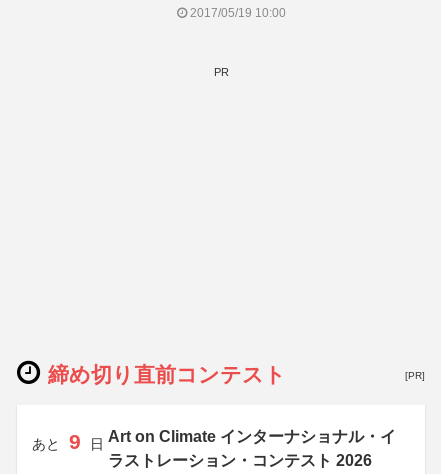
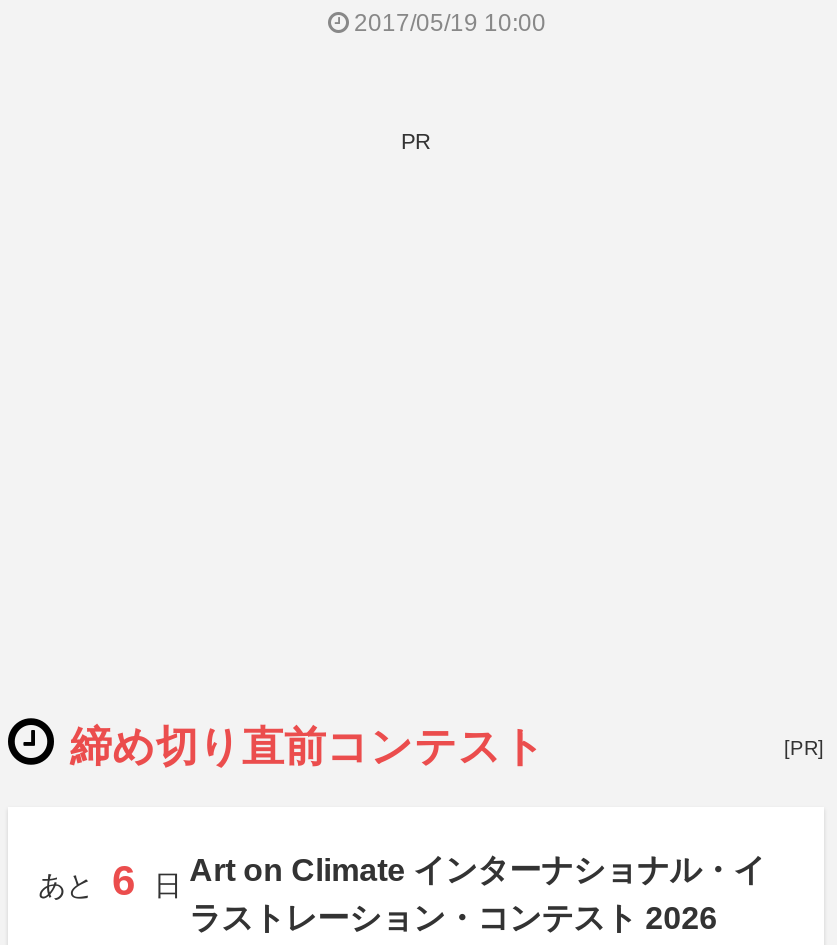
- あと 9 日 Art on Climate インターナショナル・イ
+ あと 6 日 Art on Climate インターナショナル・イ
